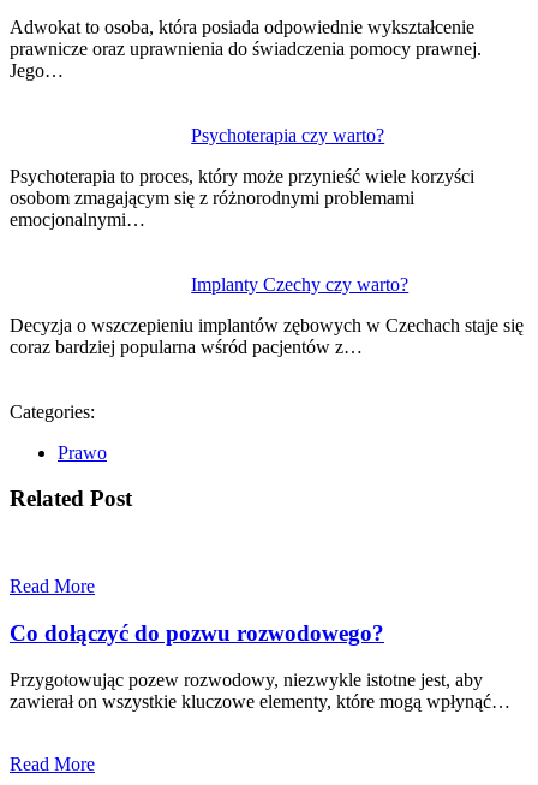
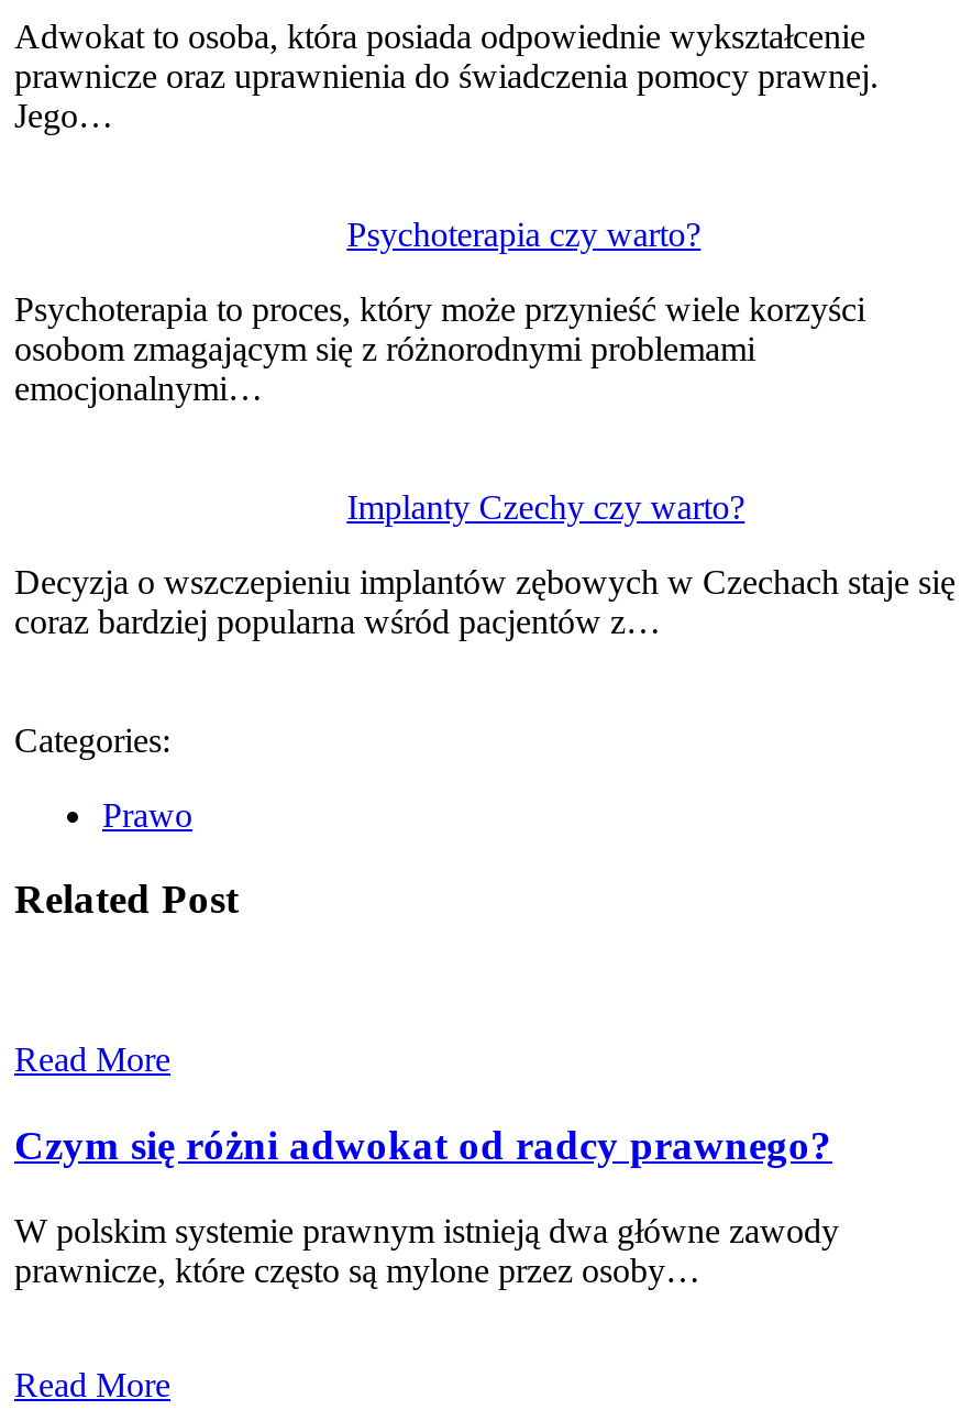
- Co dołączyć do pozwu rozwodowego?
+ Czym się różni adwokat od radcy prawnego?

- Przygotowując pozew rozwodowy, niezwykle istotne jest, aby
- zawierał on wszystkie kluczowe elementy, które mogą wpłynąć…
+ W polskim systemie prawnym istnieją dwa główne zawody
+ prawnicze, które często są mylone przez osoby…
